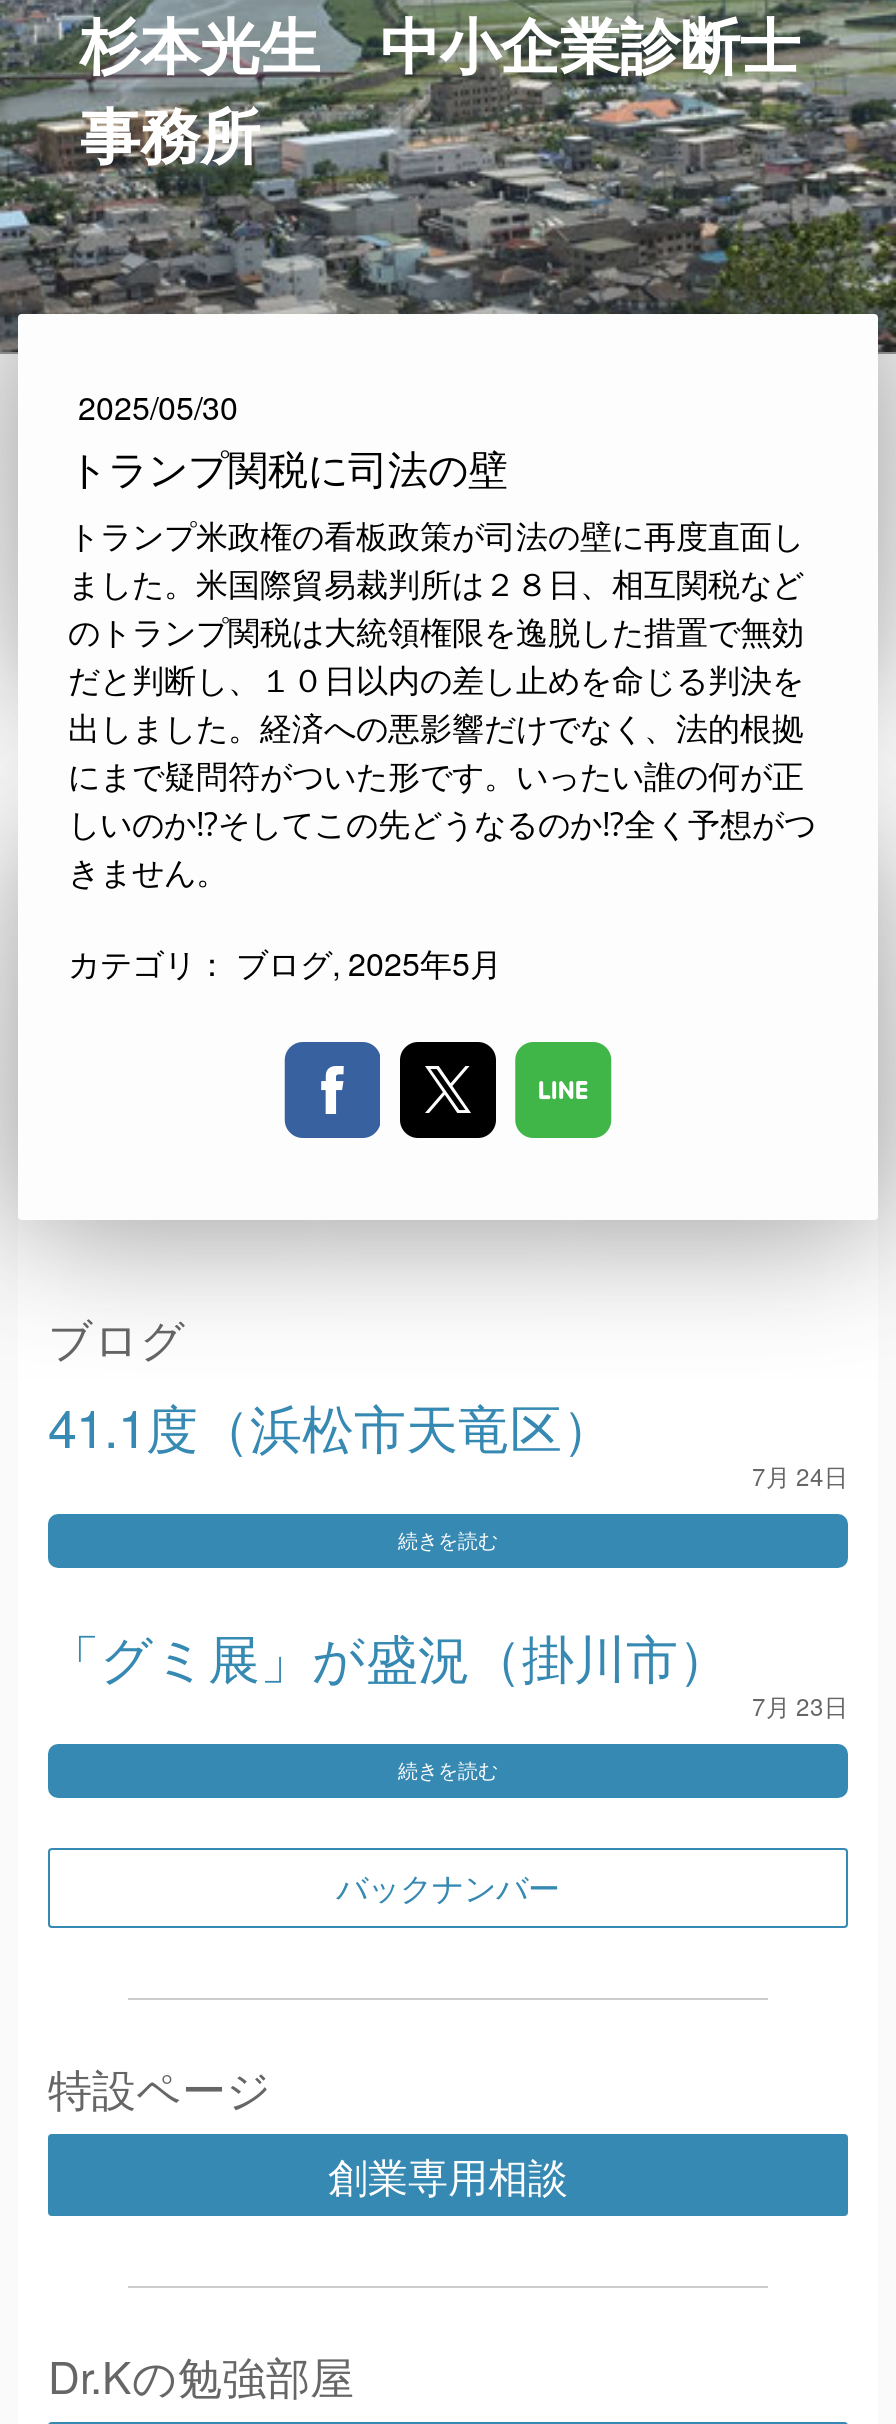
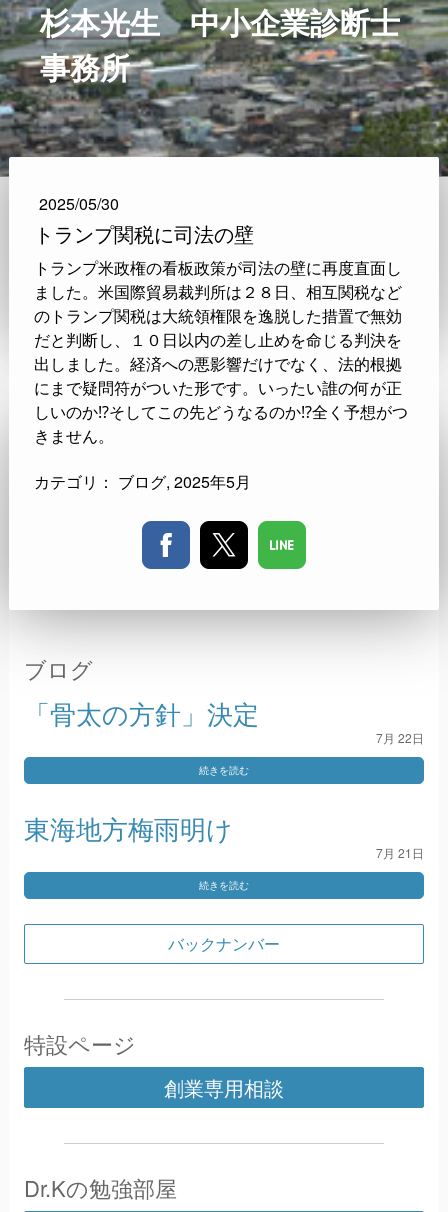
- 41.1度（浜松市天竜区）
- 7月 24日
+ 「骨太の方針」決定
+ 7月 22日

- 「グミ展」が盛況（掛川市）
- 7月 23日
+ 東海地方梅雨明け
+ 7月 21日
